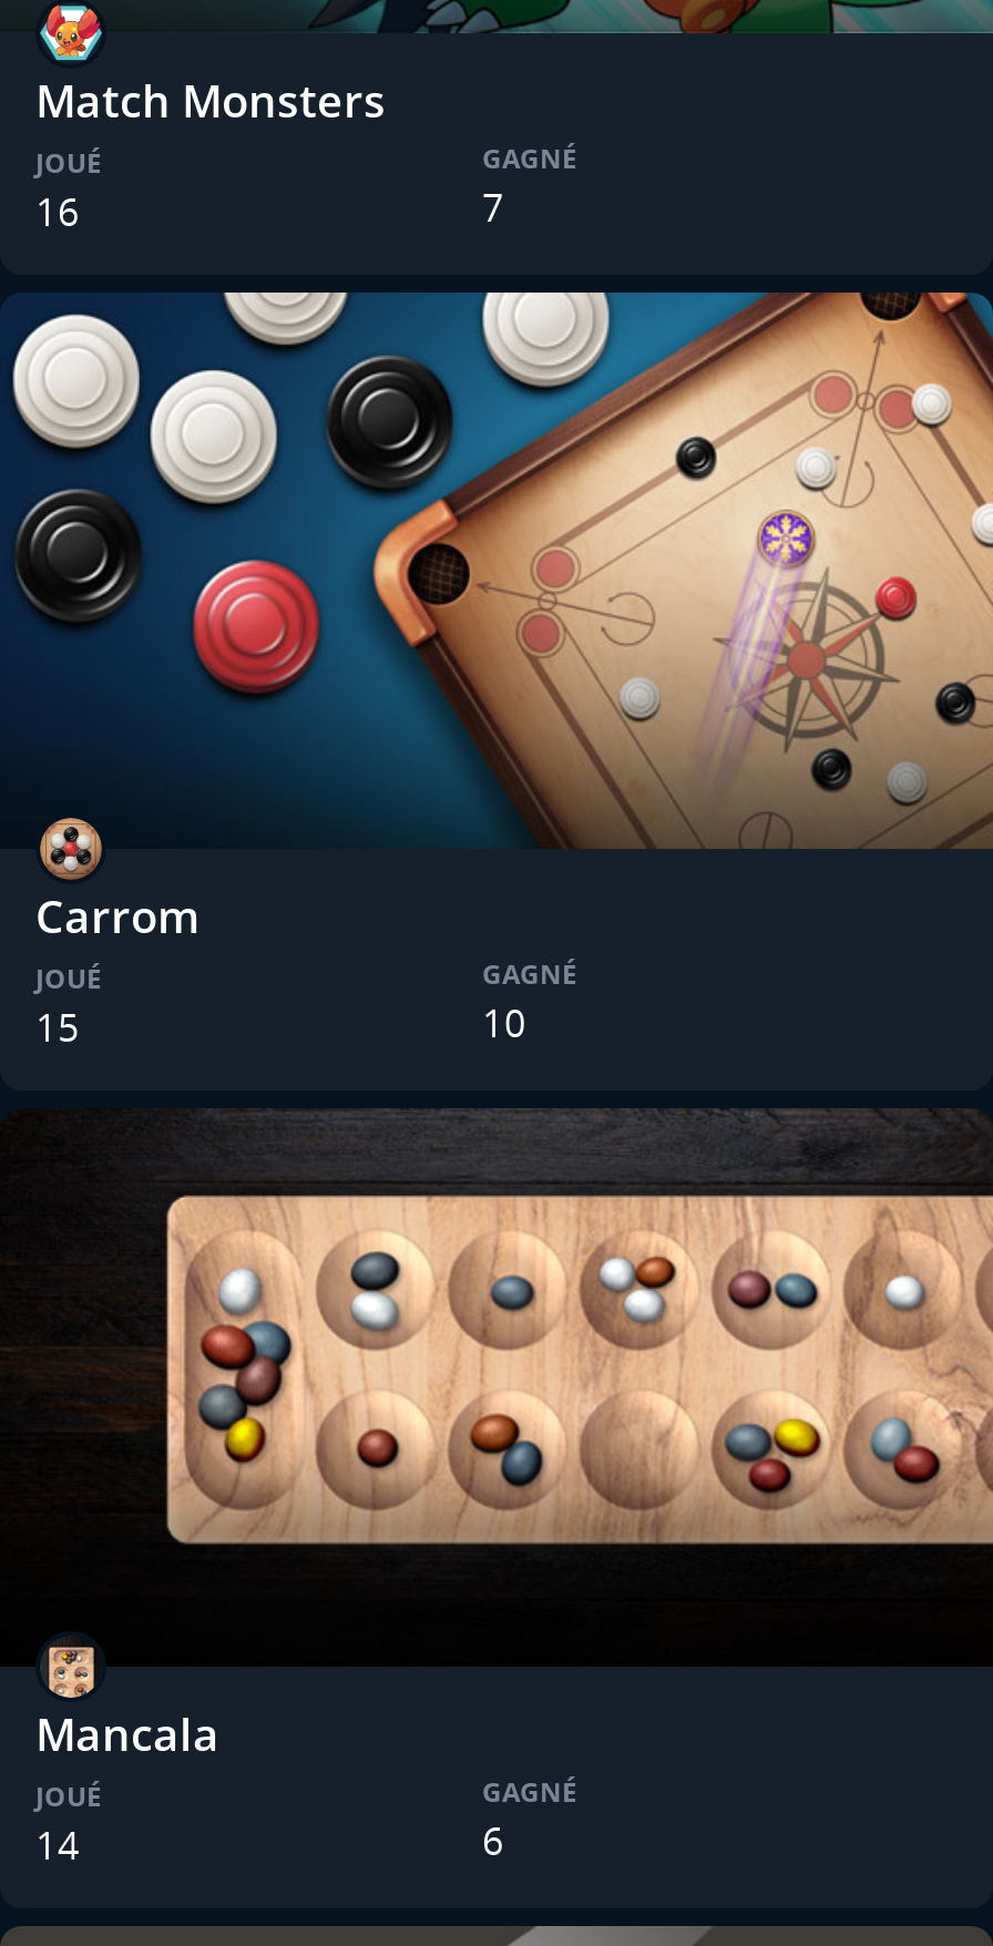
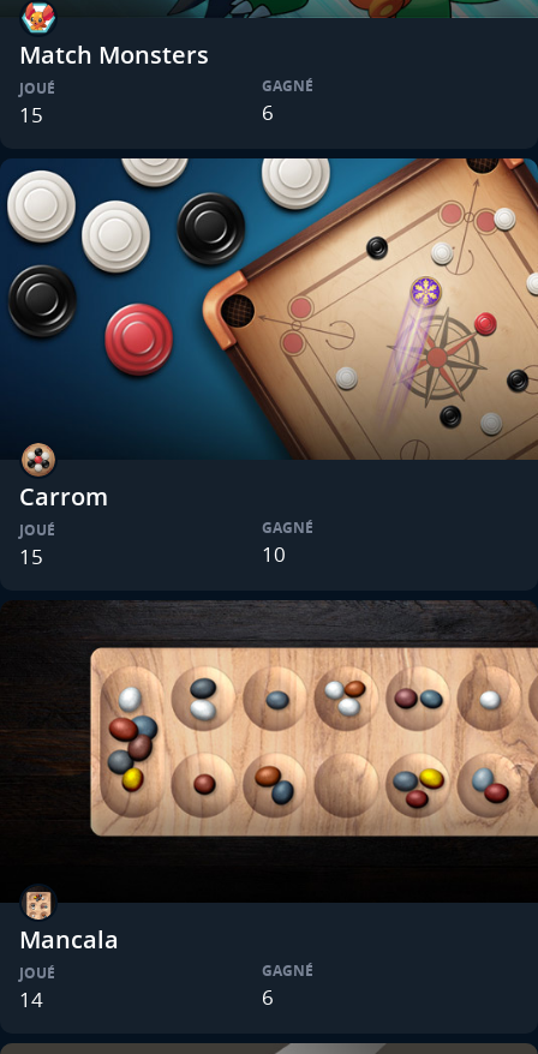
- 16
+ 15

- 7
+ 6
